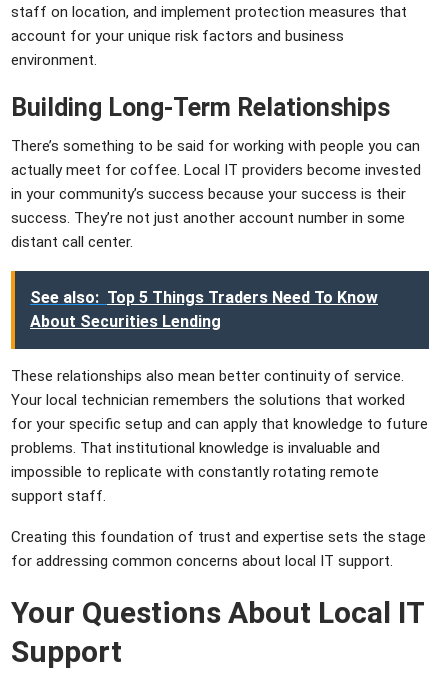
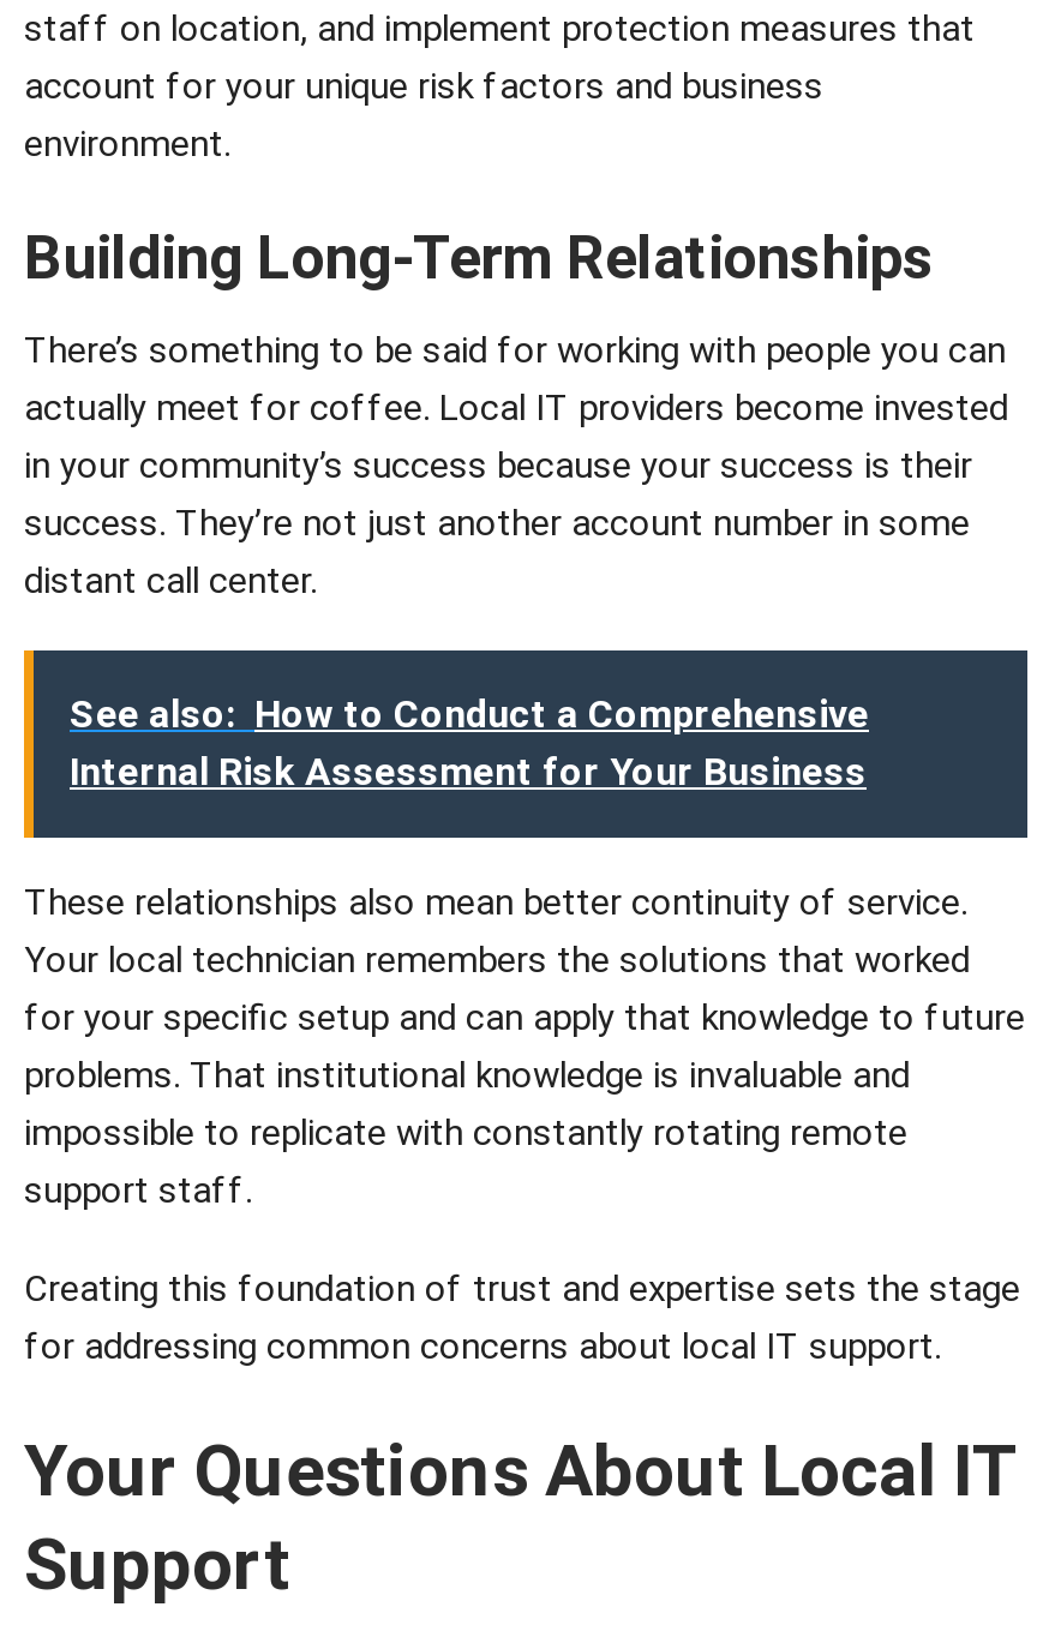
- See also: Top 5 Things Traders Need To Know
- About Securities Lending
+ See also: How to Conduct a Comprehensive
+ Internal Risk Assessment for Your Business
